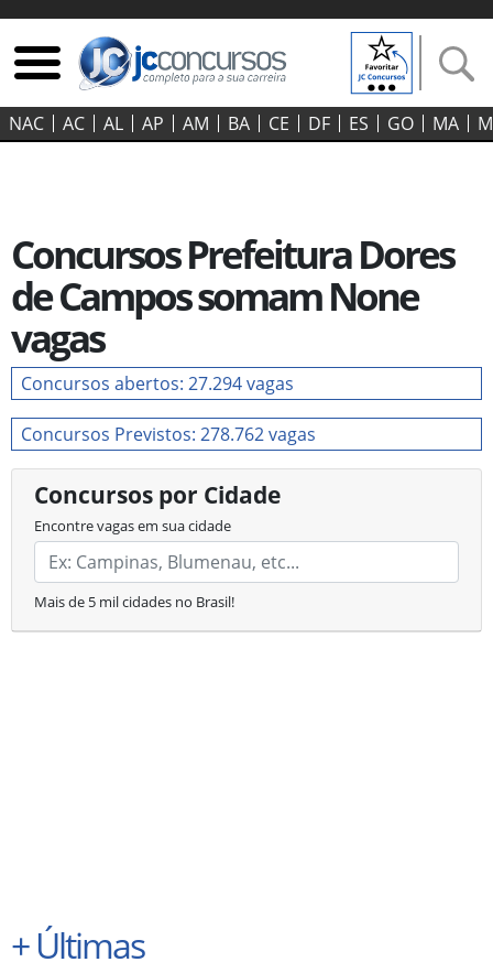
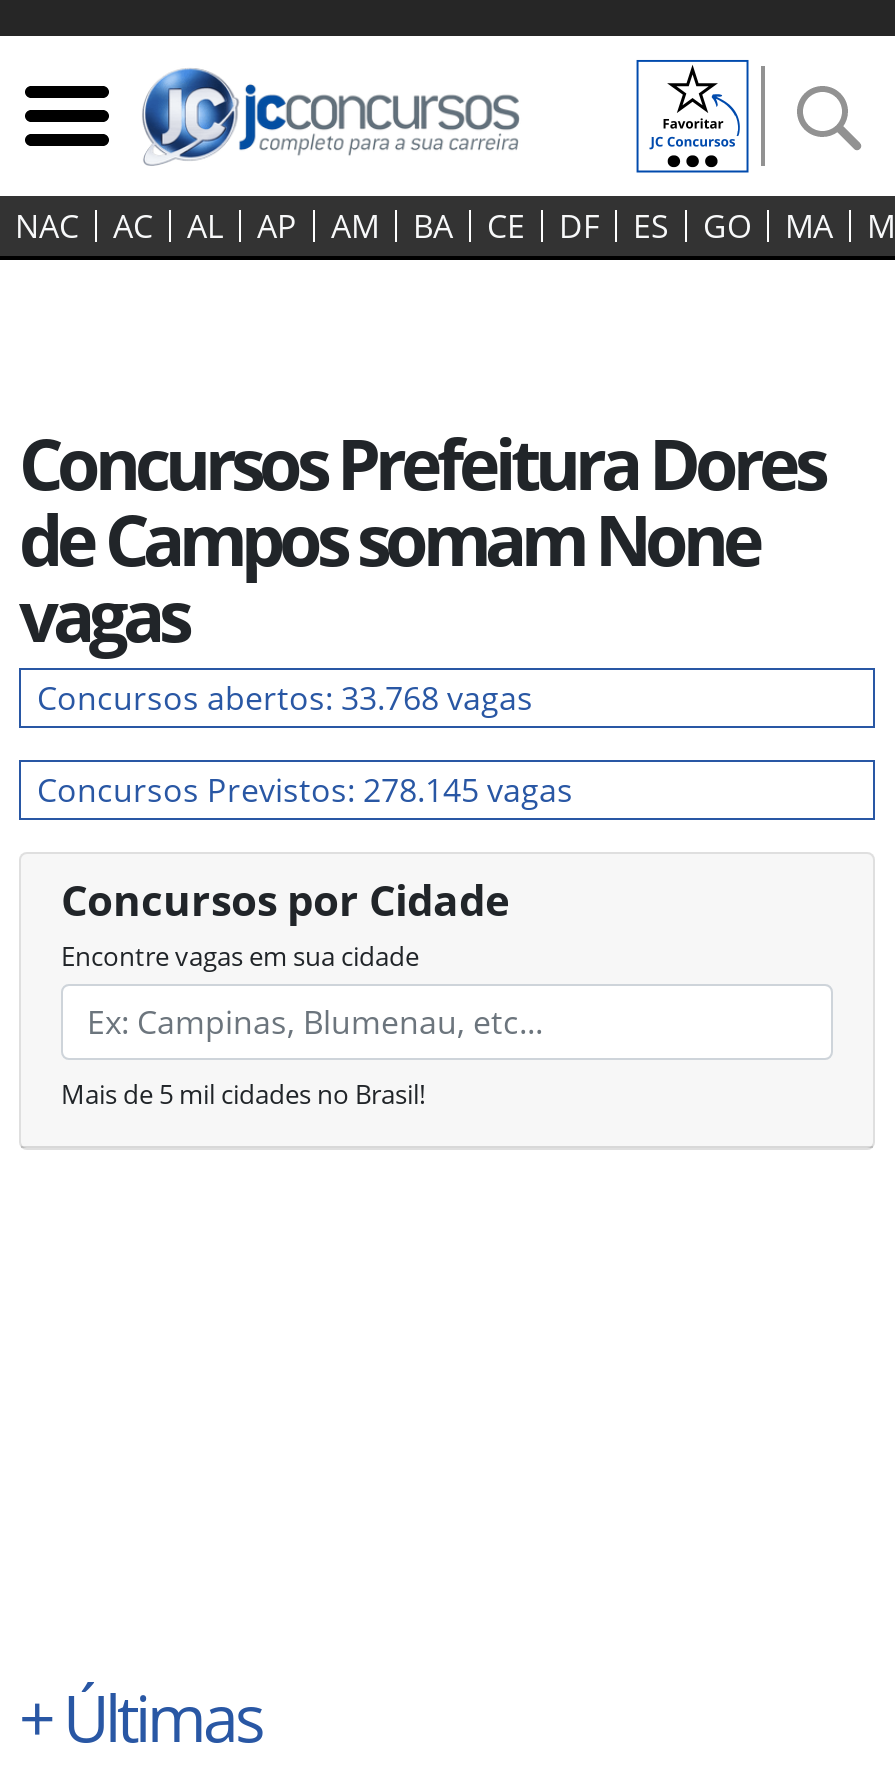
- Concursos abertos: 27.294 vagas
+ Concursos abertos: 33.768 vagas

- Concursos Previstos: 278.762 vagas
+ Concursos Previstos: 278.145 vagas
